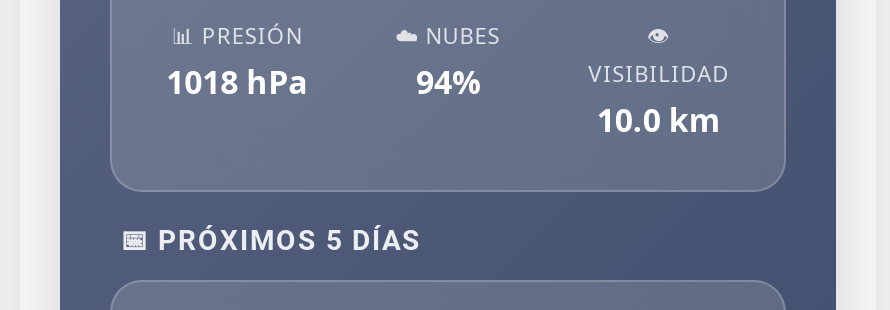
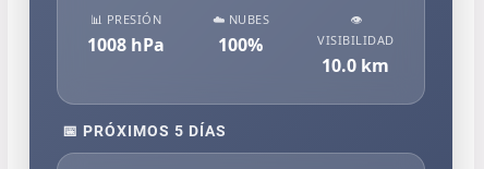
- 1018 hPa
+ 1008 hPa

- 94%
+ 100%
